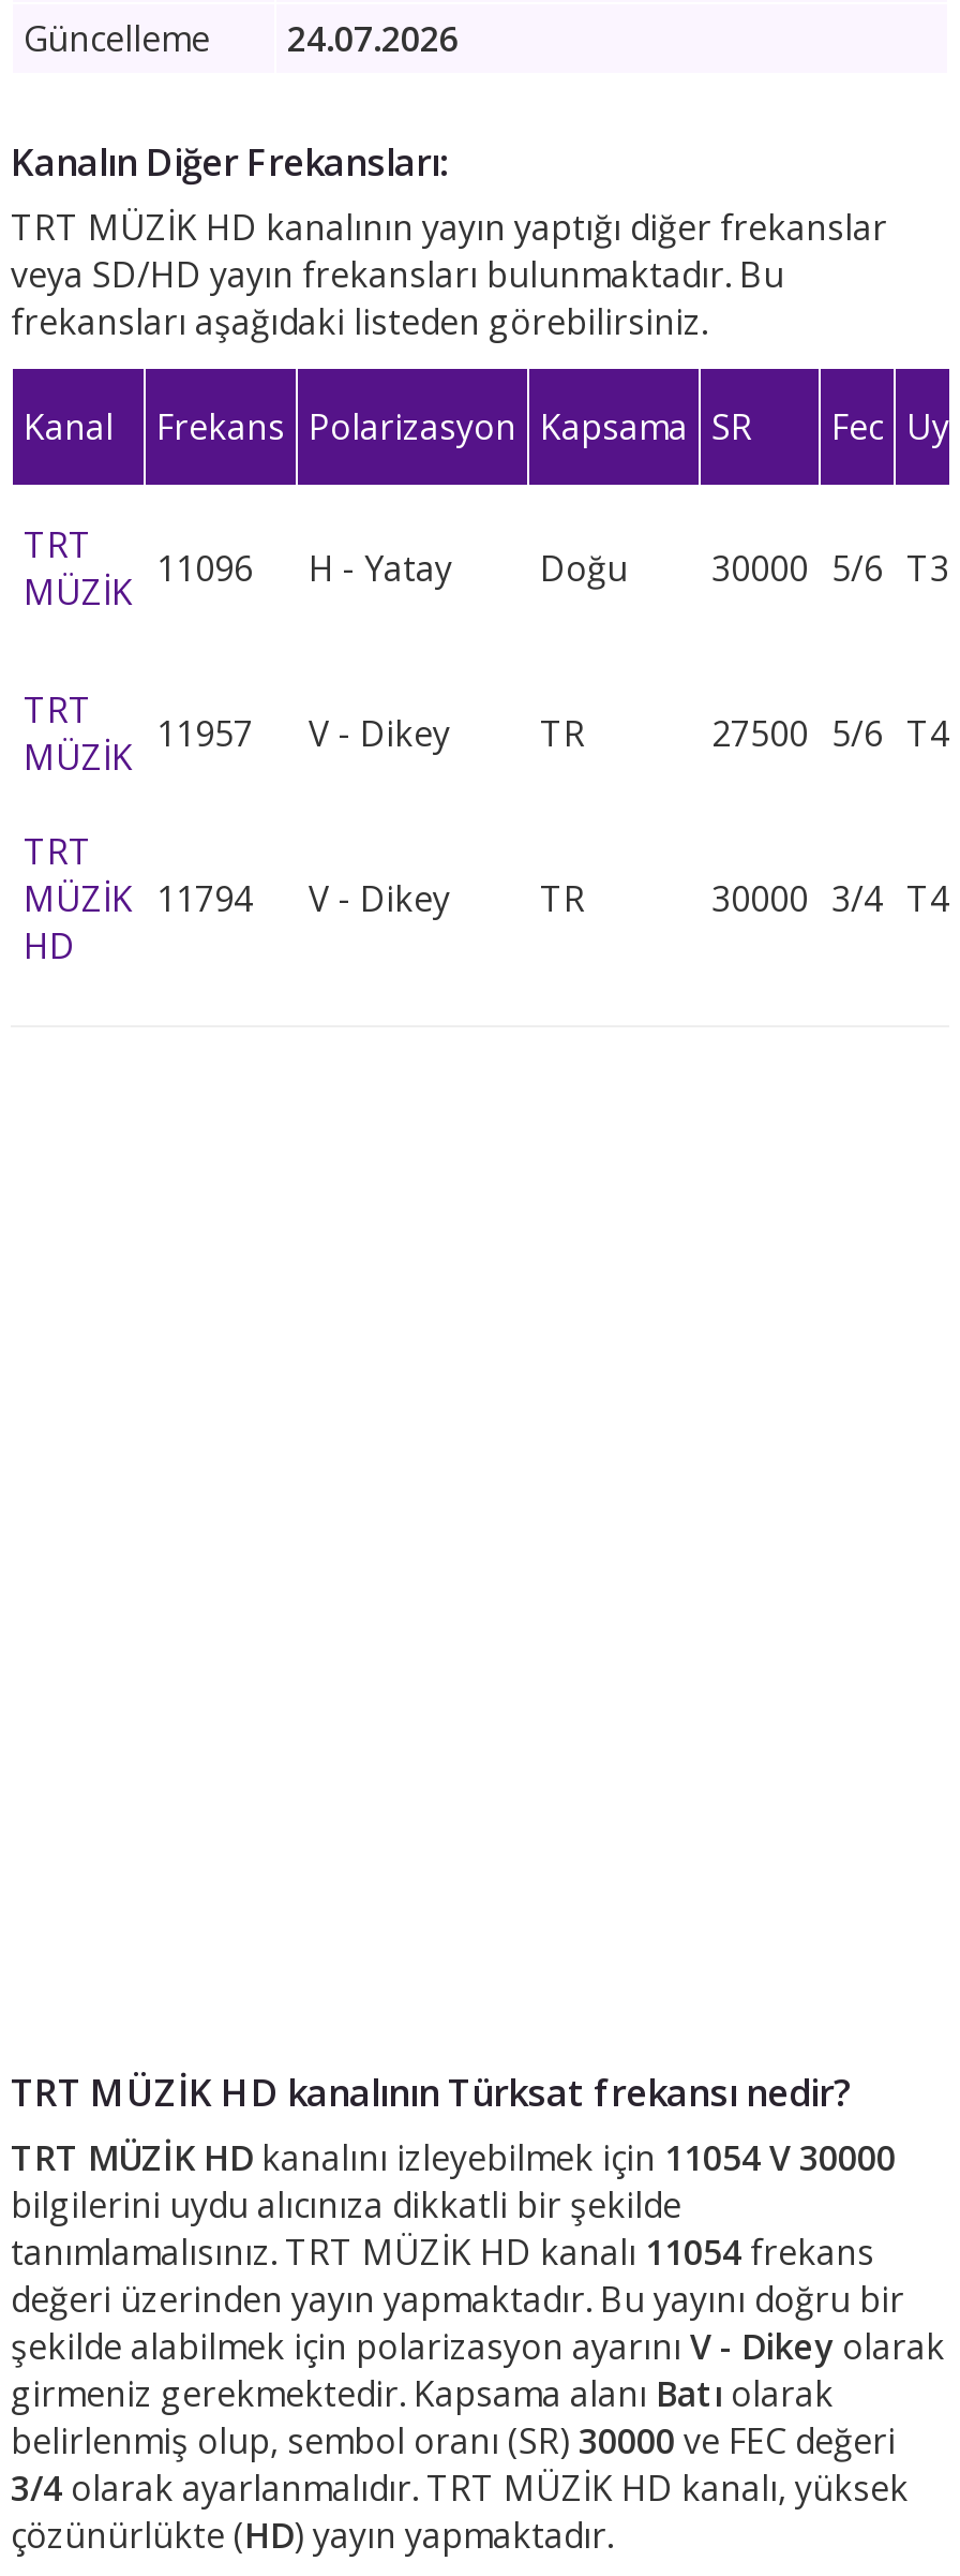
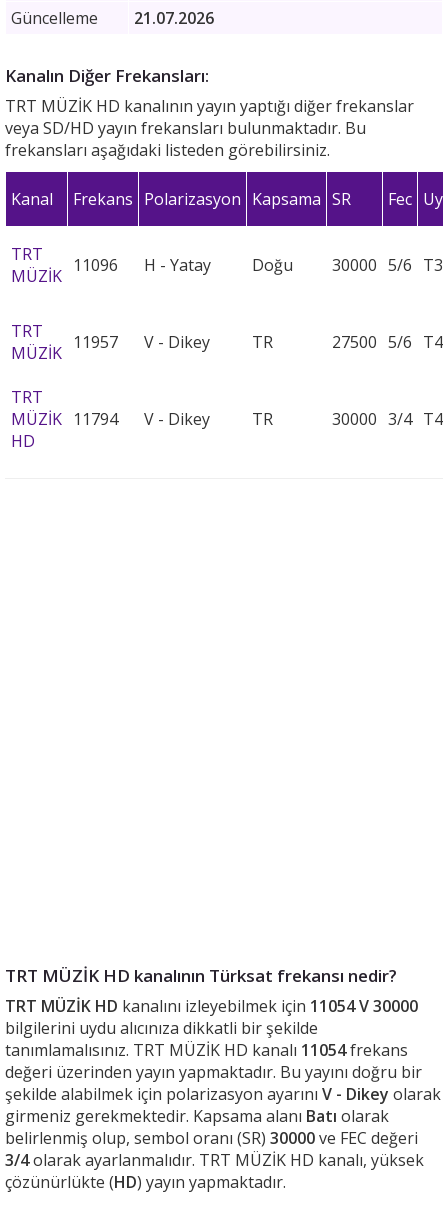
- Güncelleme 24.07.2026
+ Güncelleme 21.07.2026
